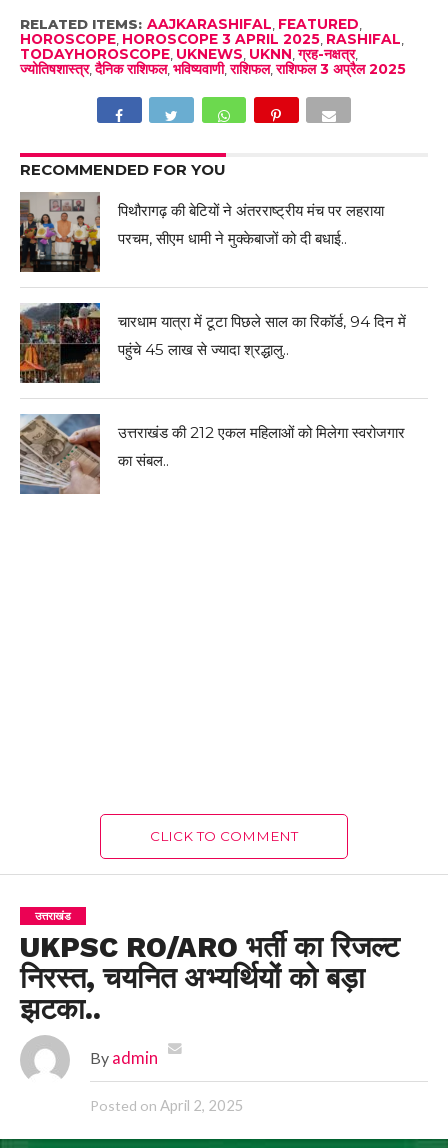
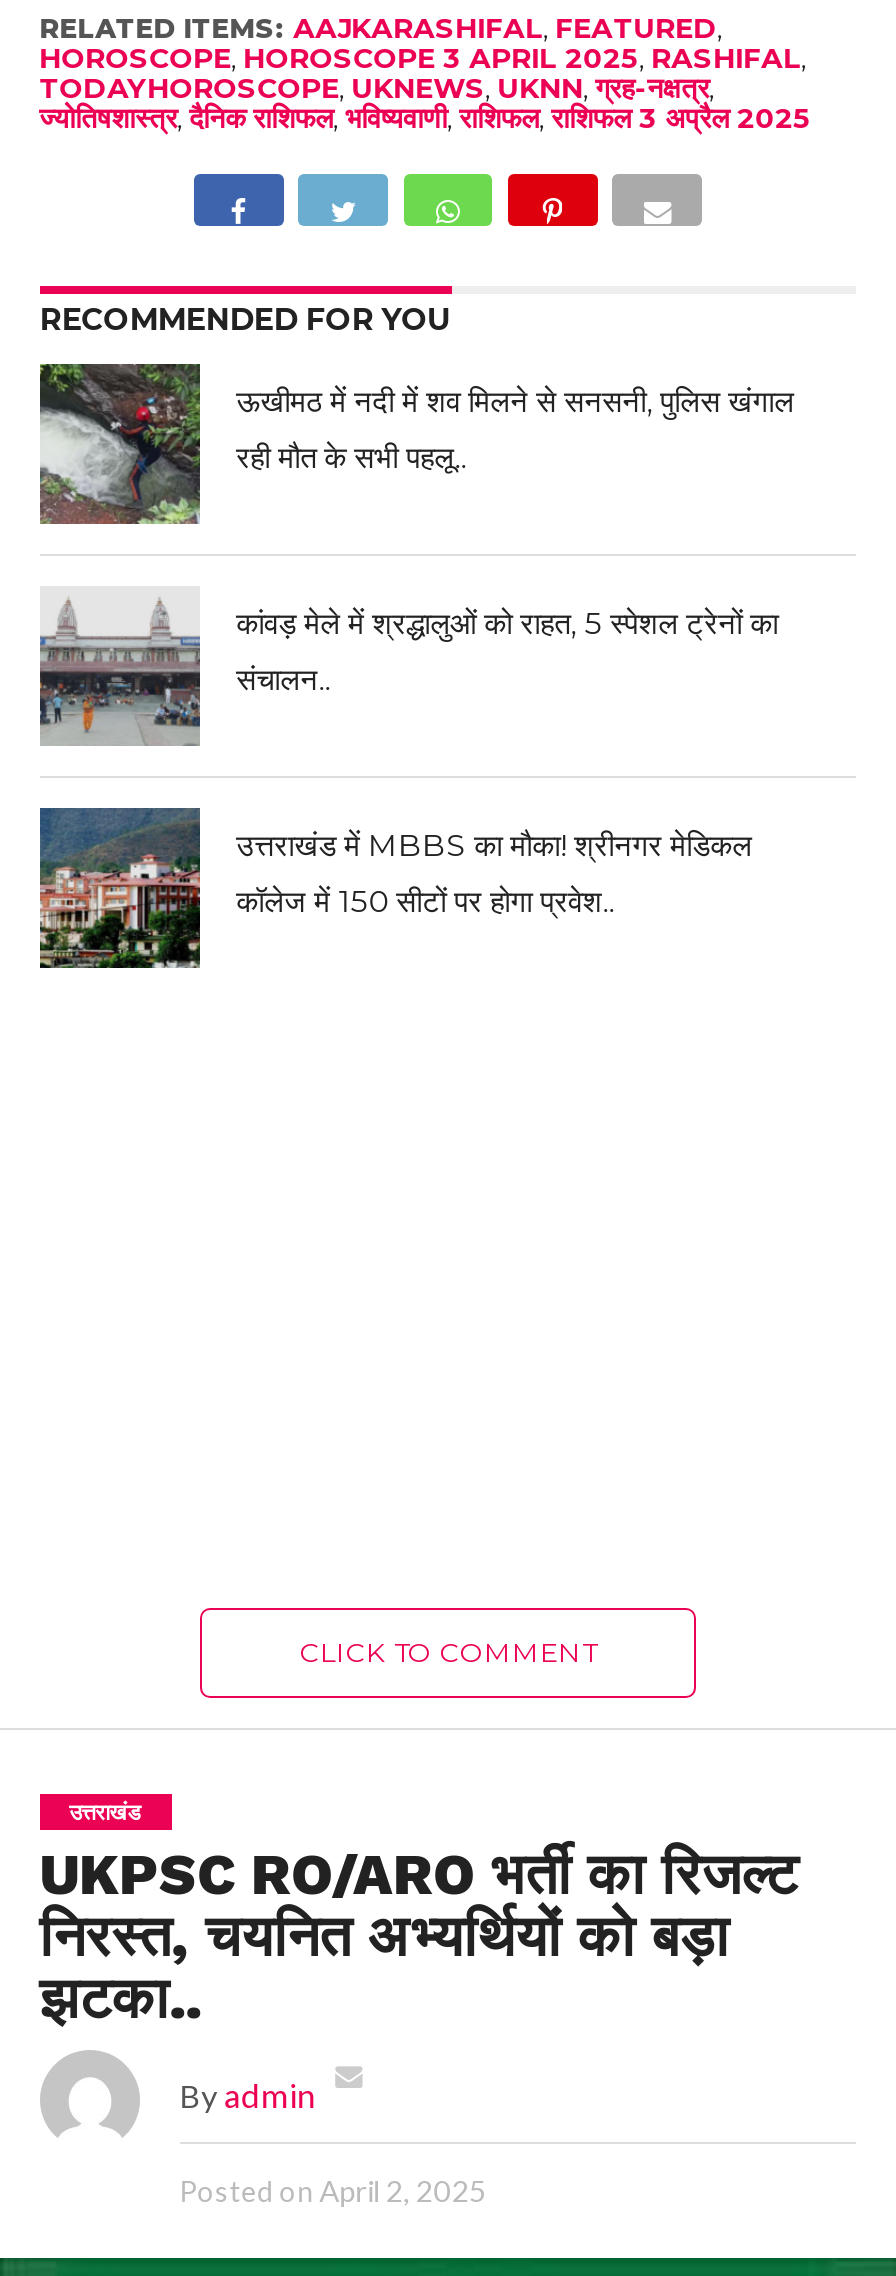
- [image]
- पिथौरागढ़ की बेटियों ने अंतरराष्ट्रीय मंच पर लहराया
+ [image]
+ ऊखीमठ में नदी में शव मिलने से सनसनी, पुलिस खंगाल

- परचम, सीएम धामी ने मुक्केबाजों को दी बधाई..
+ रही मौत के सभी पहलू..

- [image]
- चारधाम यात्रा में टूटा पिछले साल का रिकॉर्ड, 94 दिन में
+ [image]
+ कांवड़ मेले में श्रद्धालुओं को राहत, 5 स्पेशल ट्रेनों का

- पहुंचे 45 लाख से ज्यादा श्रद्धालु..
+ संचालन..

- [image]
- उत्तराखंड की 212 एकल महिलाओं को मिलेगा स्वरोजगार
+ [image]
+ उत्तराखंड में MBBS का मौका! श्रीनगर मेडिकल

- का संबल..
+ कॉलेज में 150 सीटों पर होगा प्रवेश..
